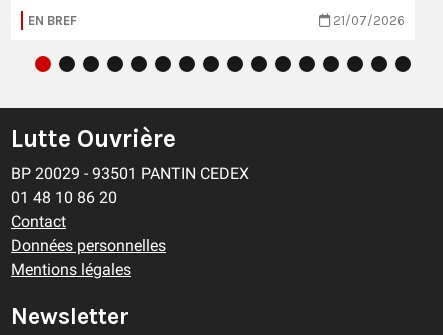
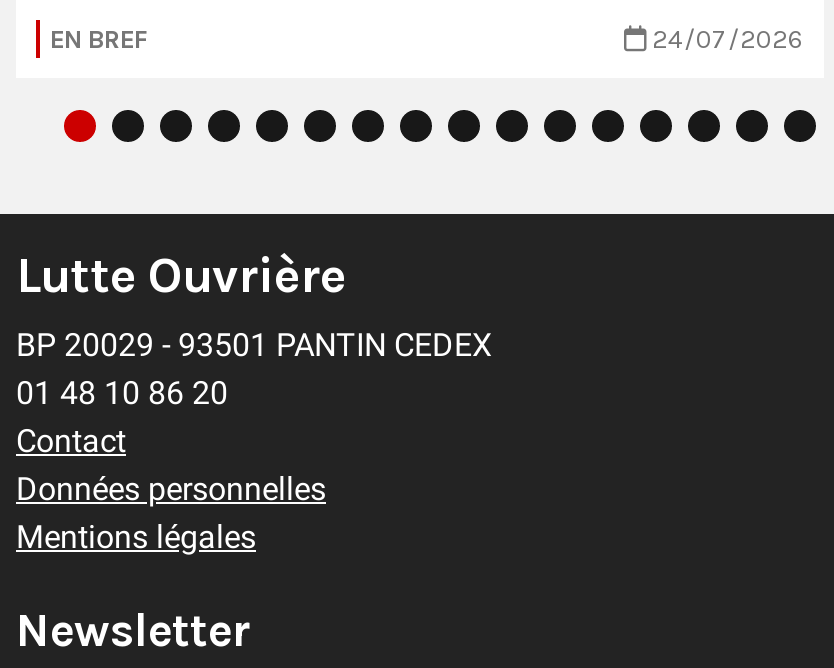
- 21/07/2026
+ 24/07/2026
